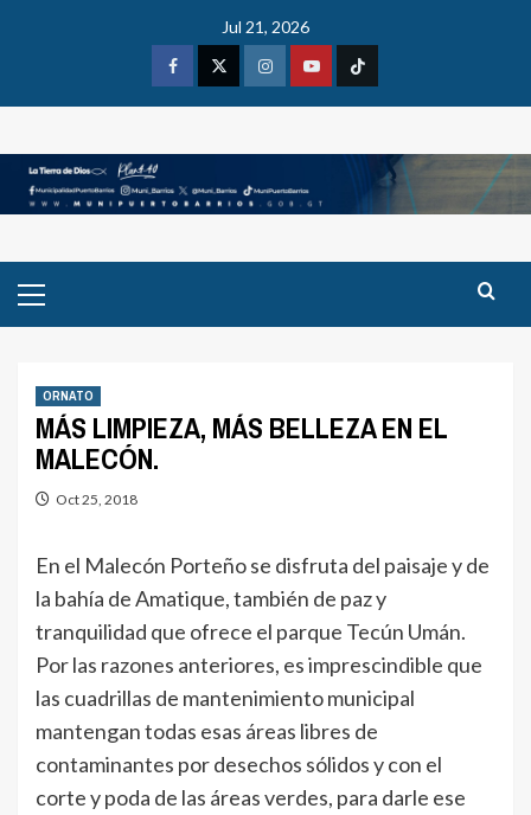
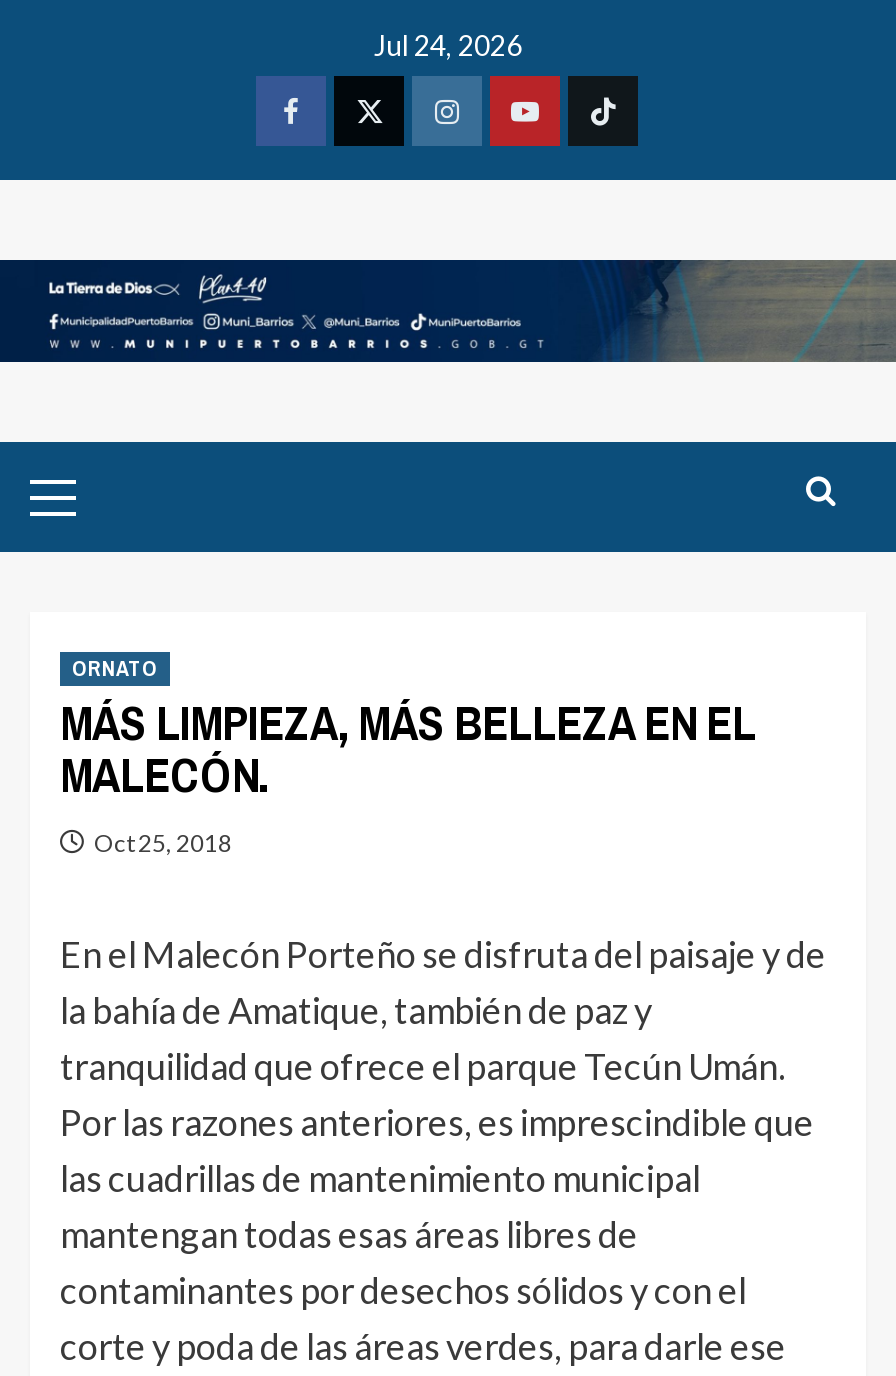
- Jul 21, 2026
+ Jul 24, 2026
